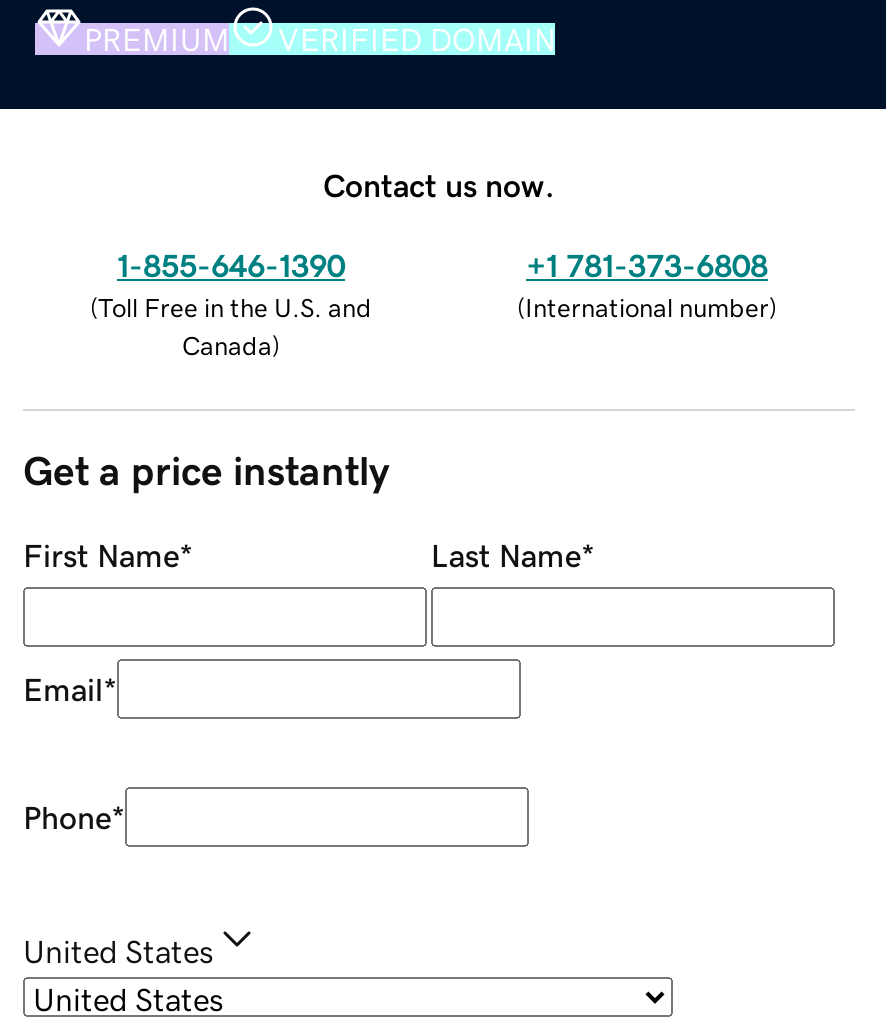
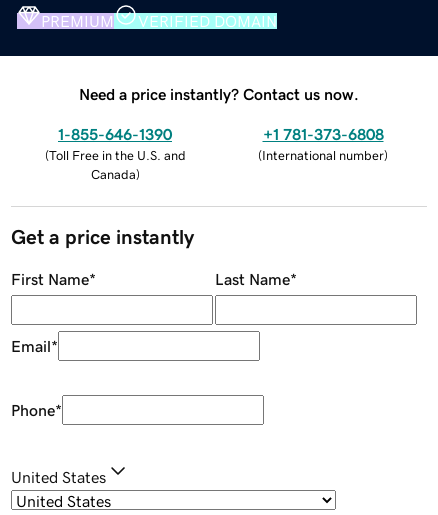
- Contact us now.
+ Need a price instantly? Contact us now.
